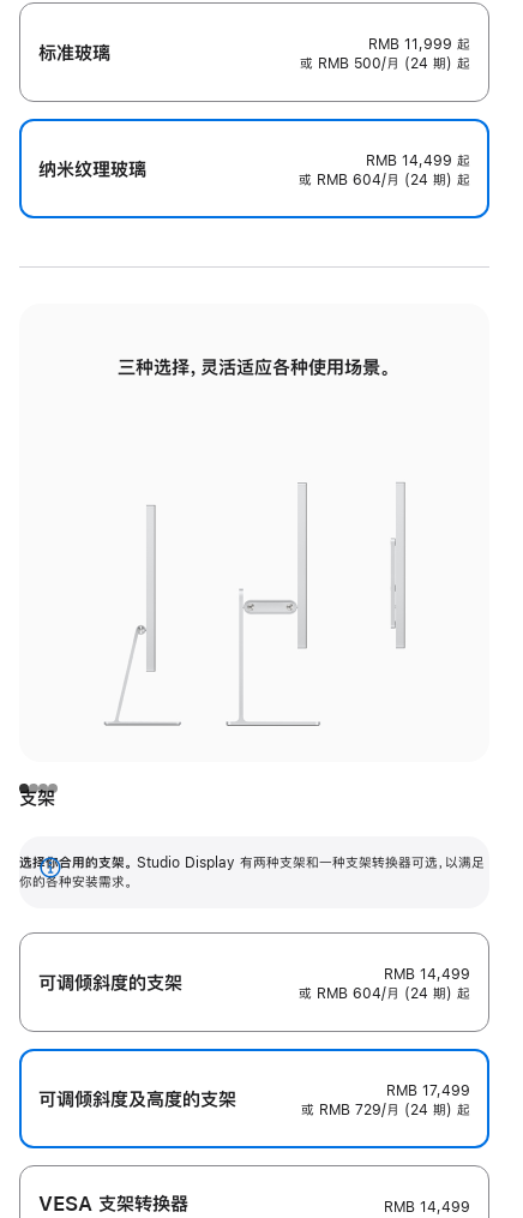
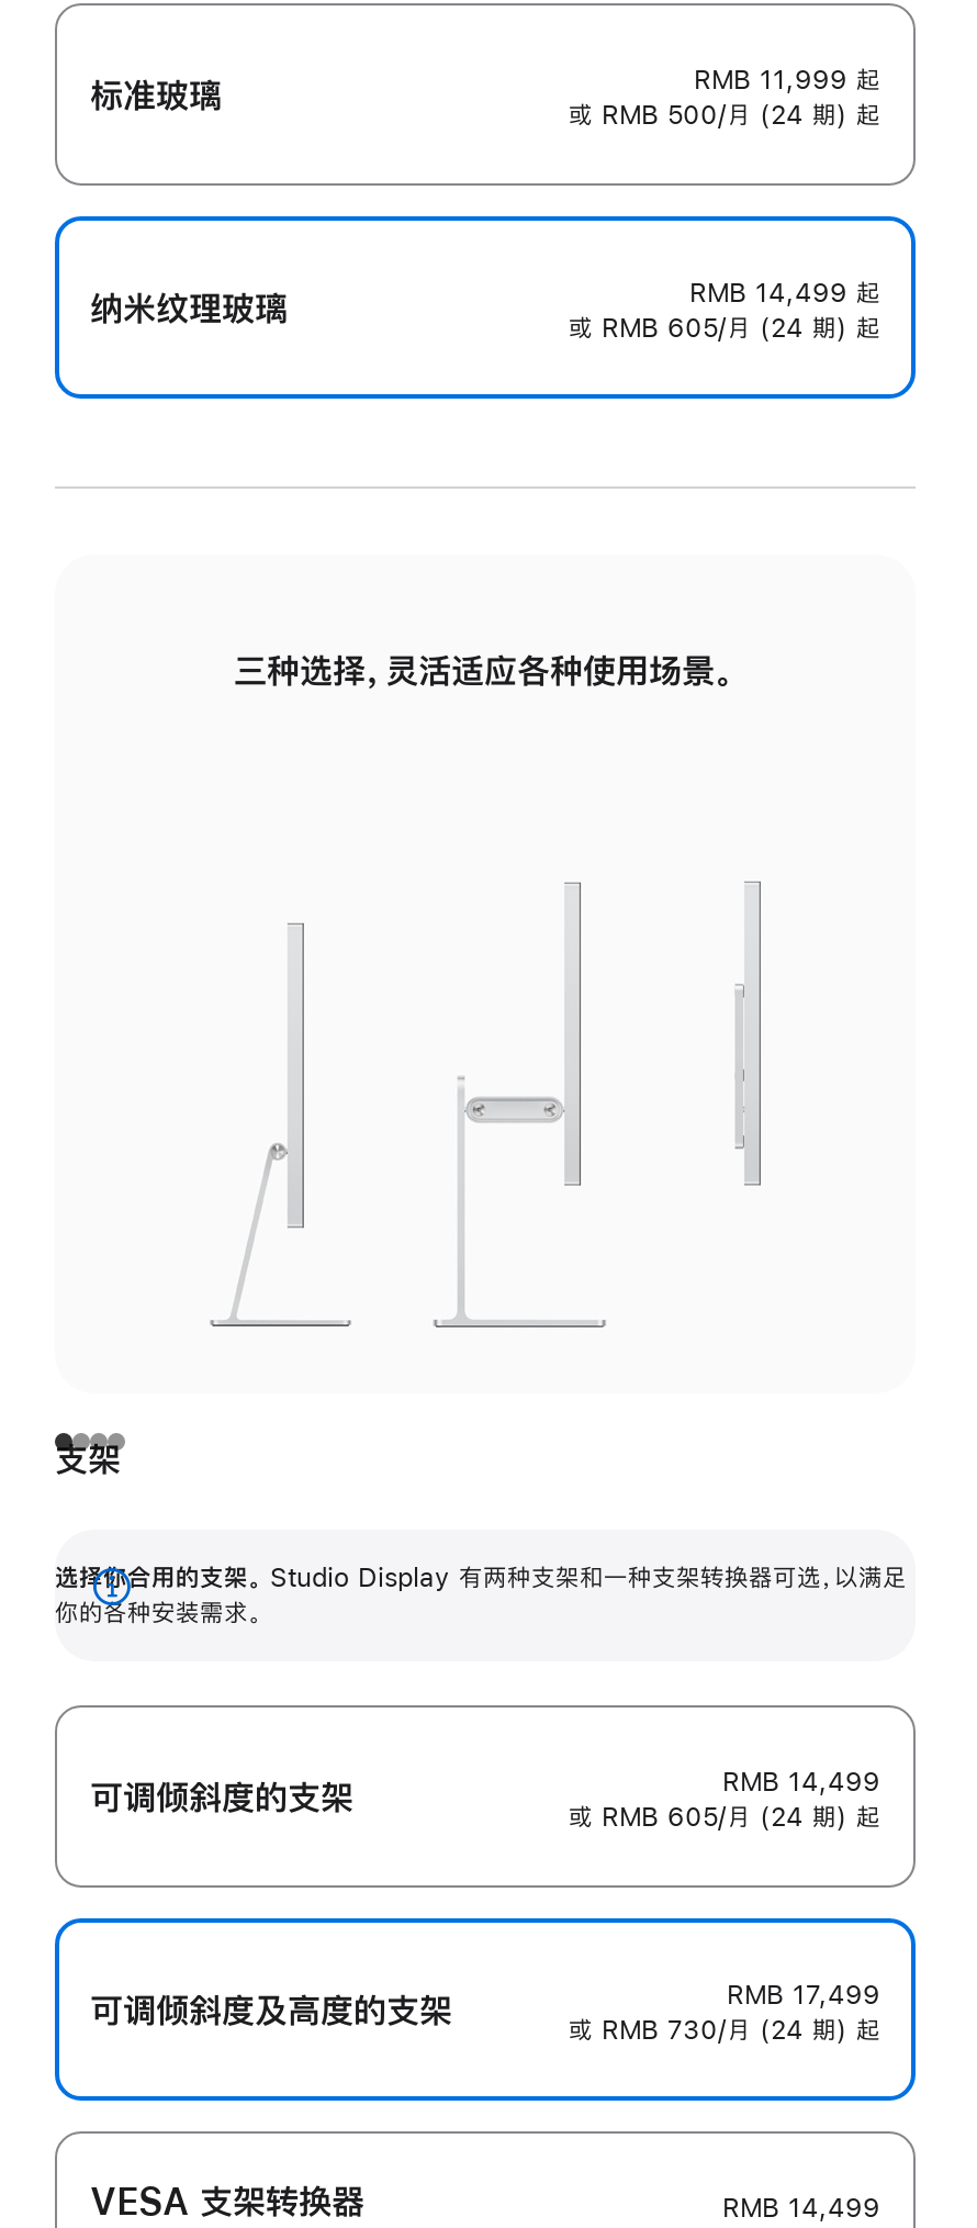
- 或 RMB 604/月 (24 期) 起
+ 或 RMB 605/月 (24 期) 起

- 或 RMB 604/月 (24 期) 起
+ 或 RMB 605/月 (24 期) 起

- 或 RMB 729/月 (24 期) 起
+ 或 RMB 730/月 (24 期) 起
